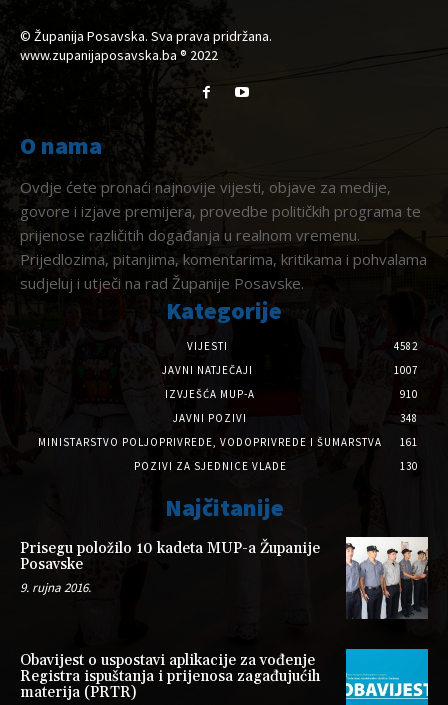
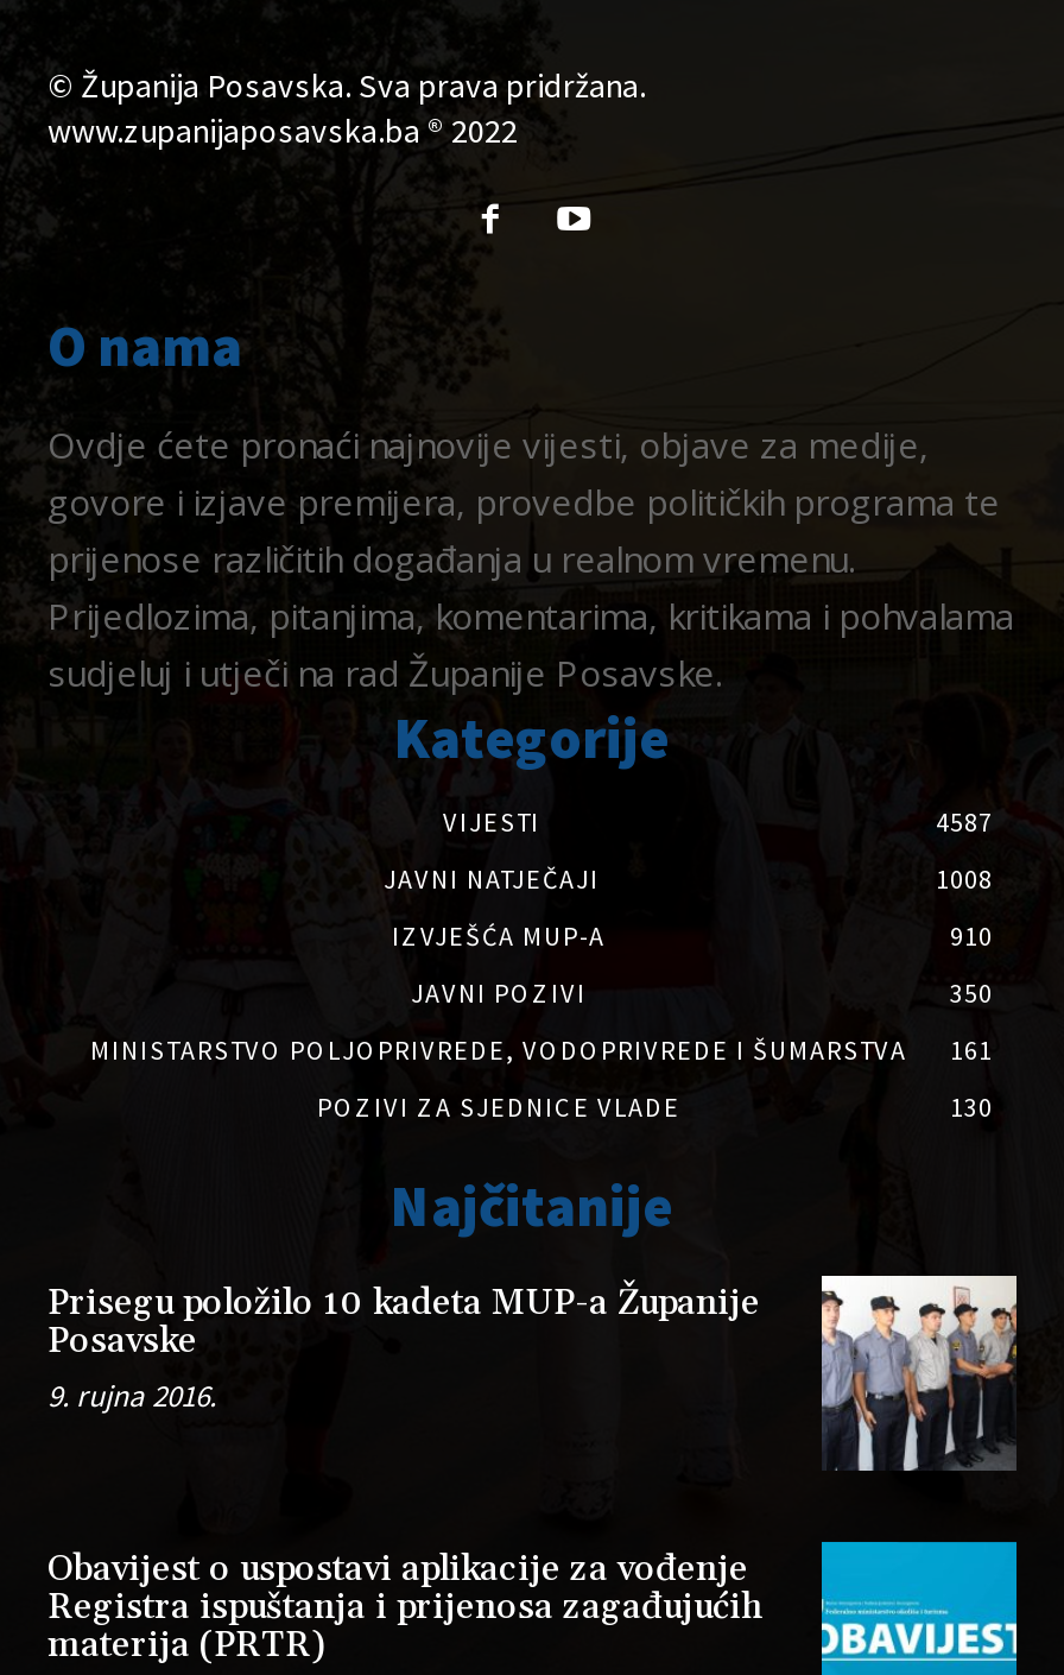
- 4582
+ 4587

- 1007
+ 1008

- 348
+ 350
